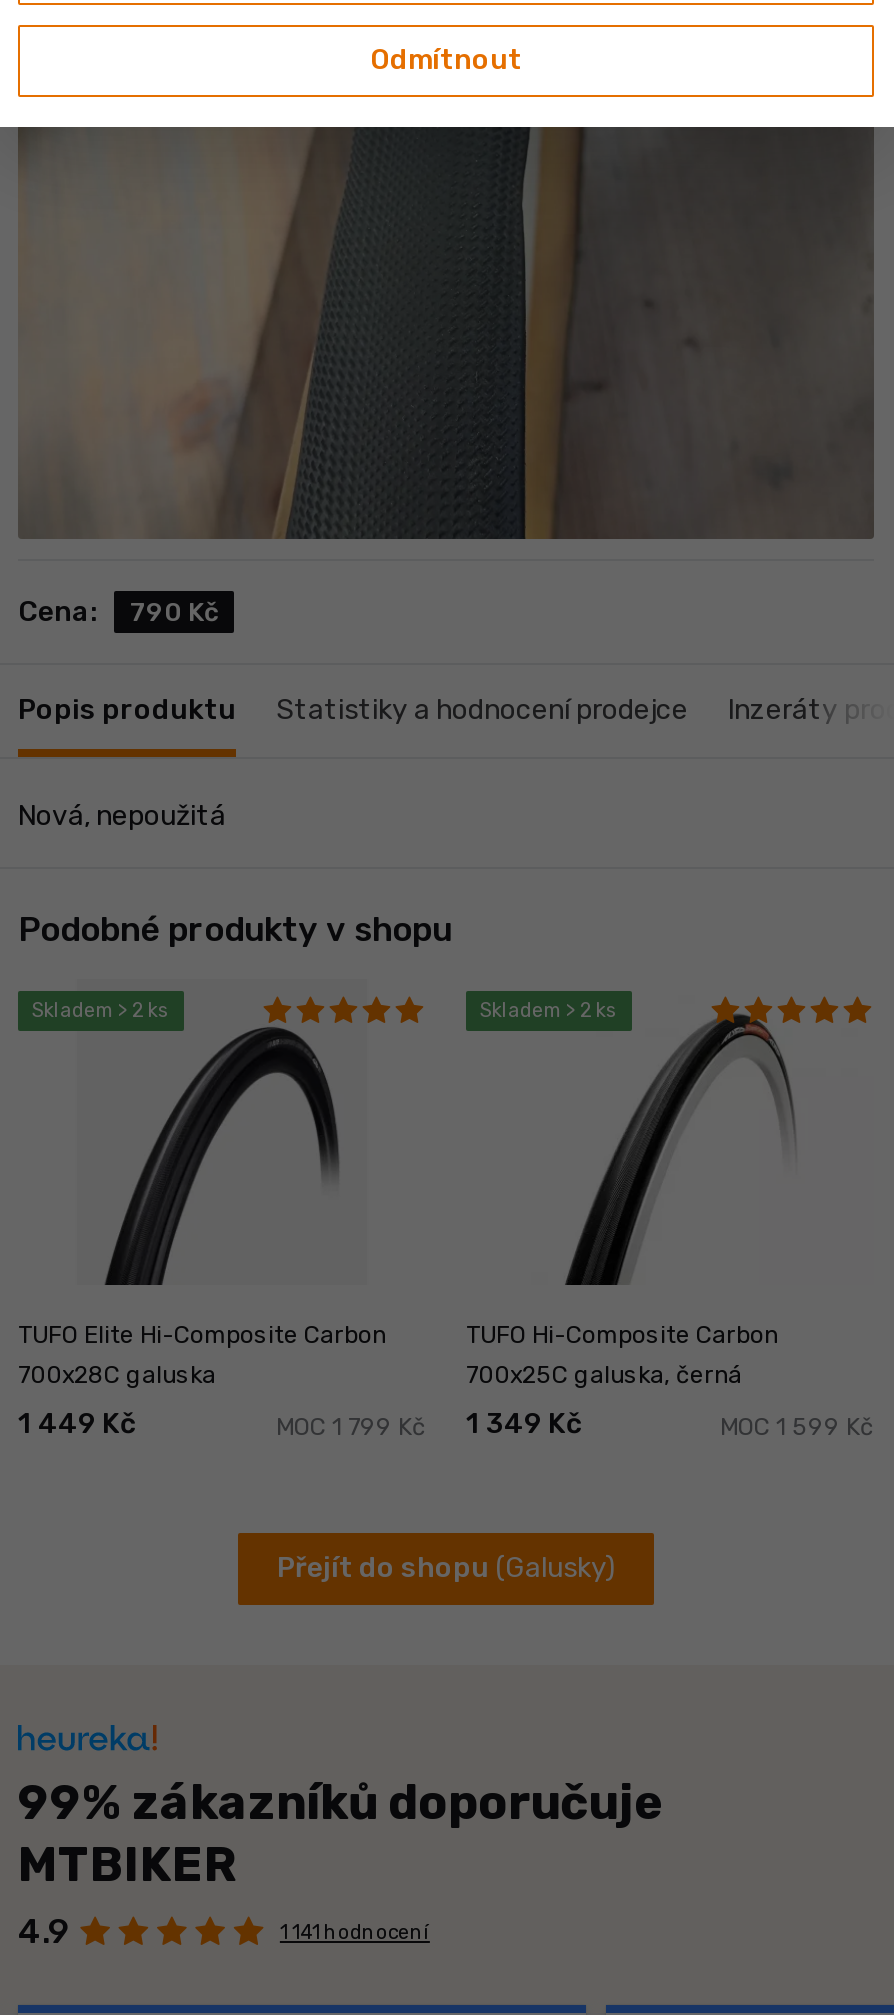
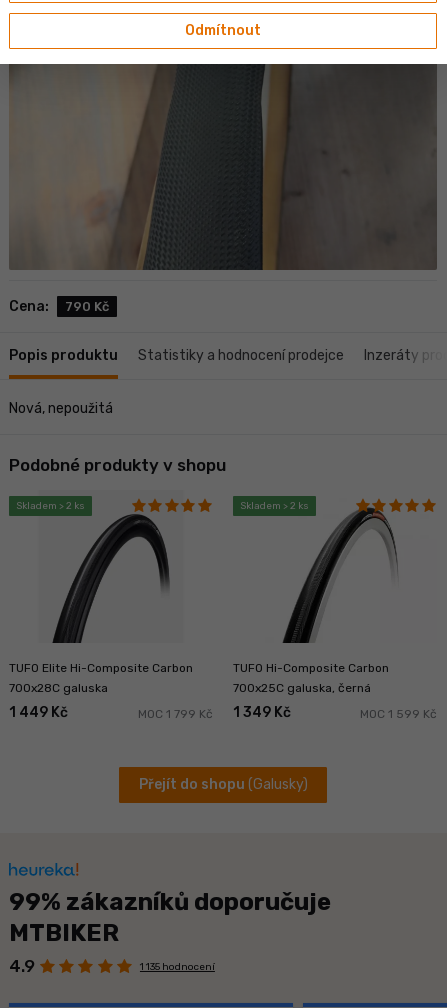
- 1 141 hodnocení
+ 1 135 hodnocení
